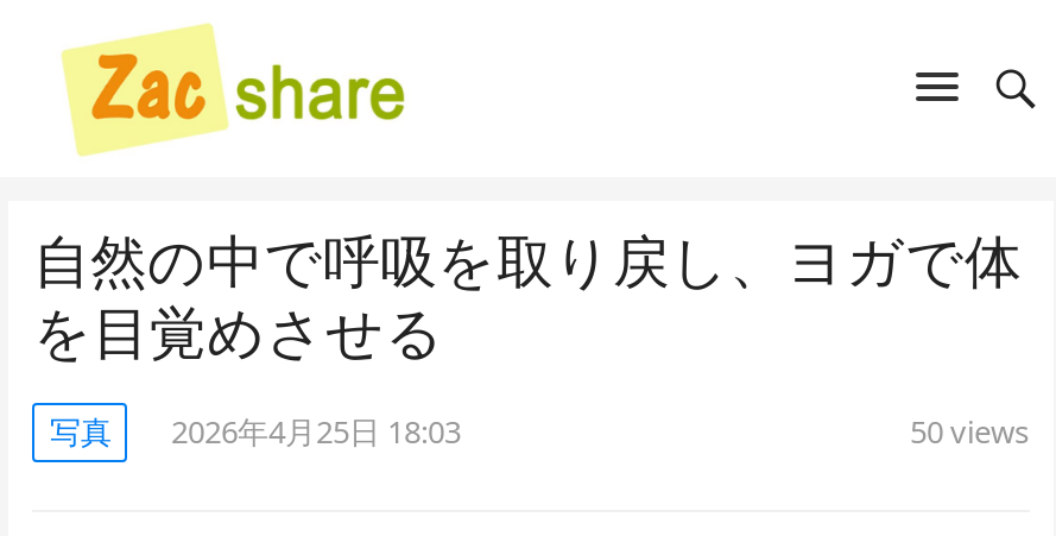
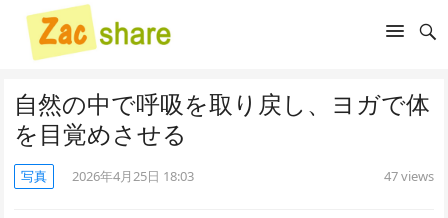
- 50views
+ 47views
